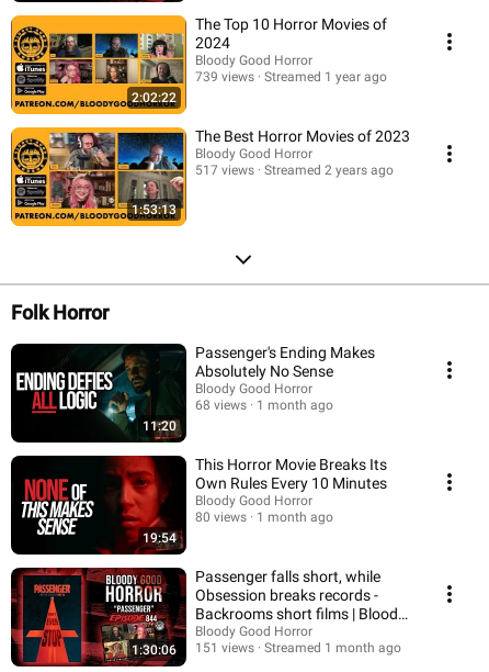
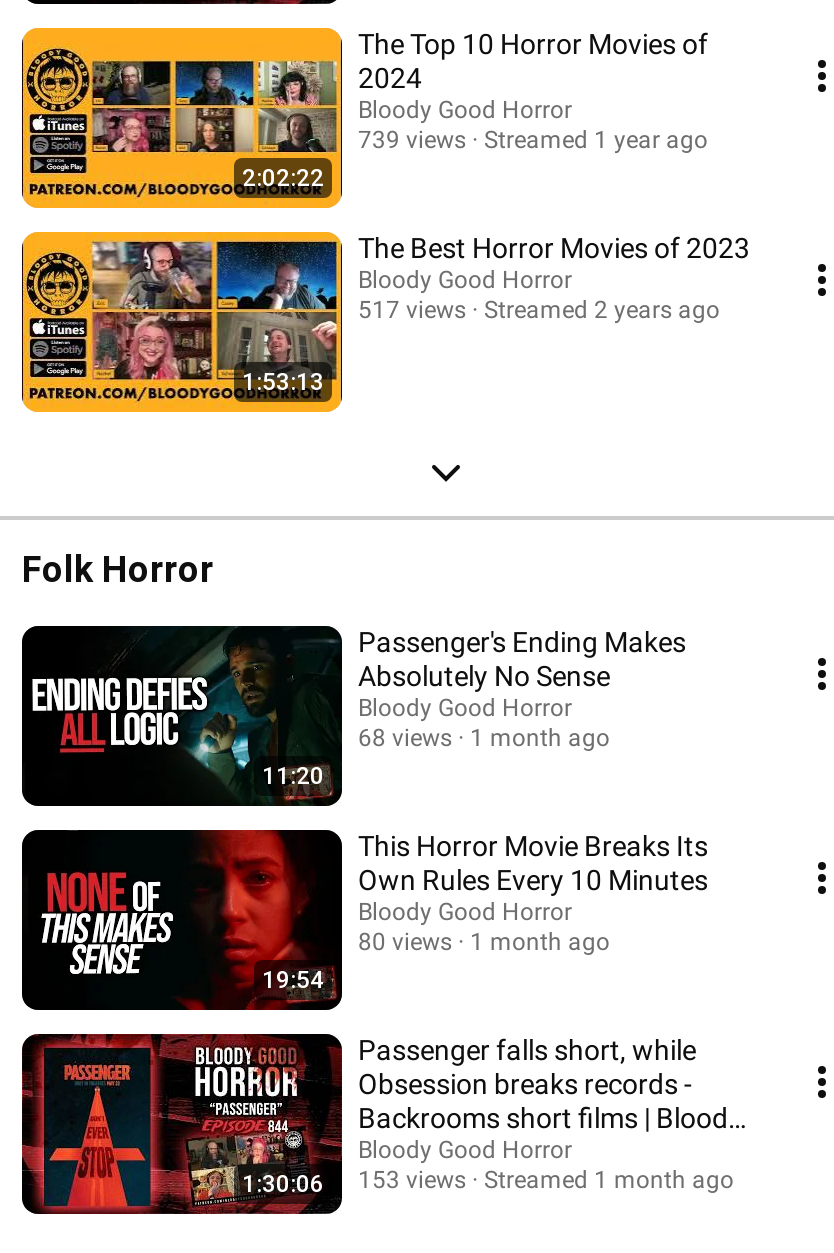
- 1:30:06 151 views Streamed 1 month ago
+ 1:30:06 153 views Streamed 1 month ago
